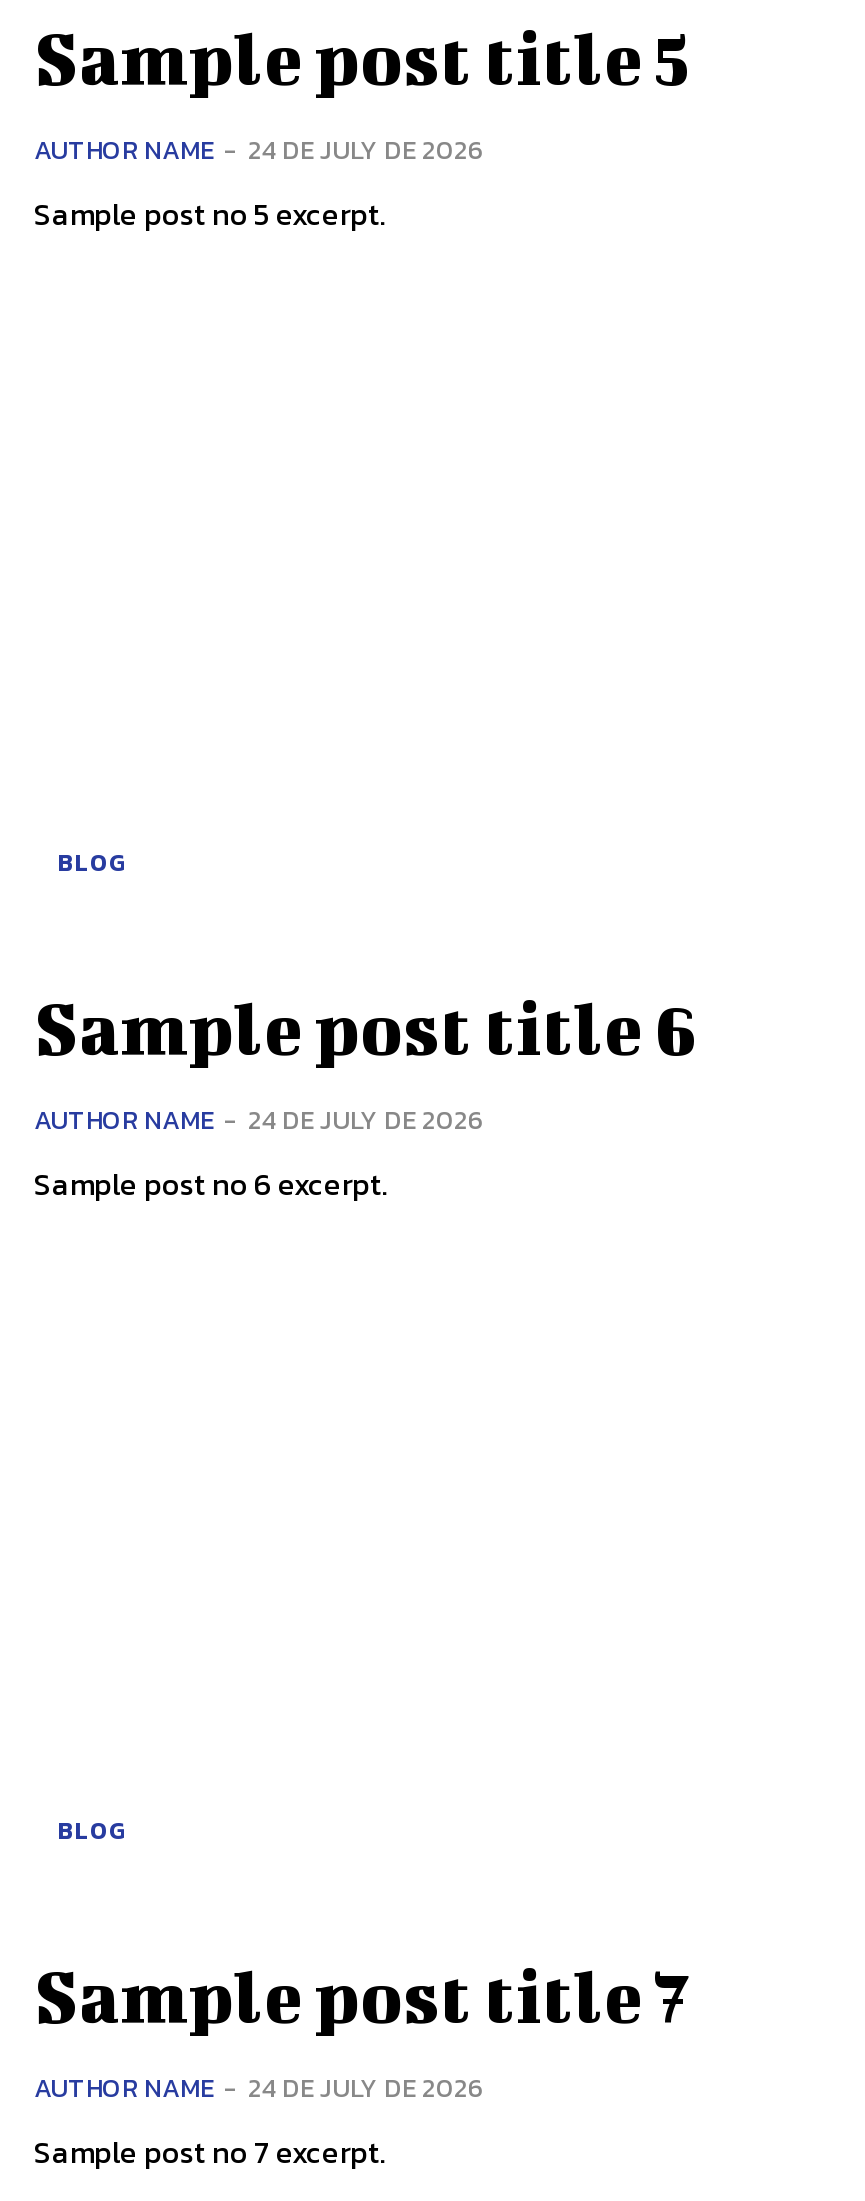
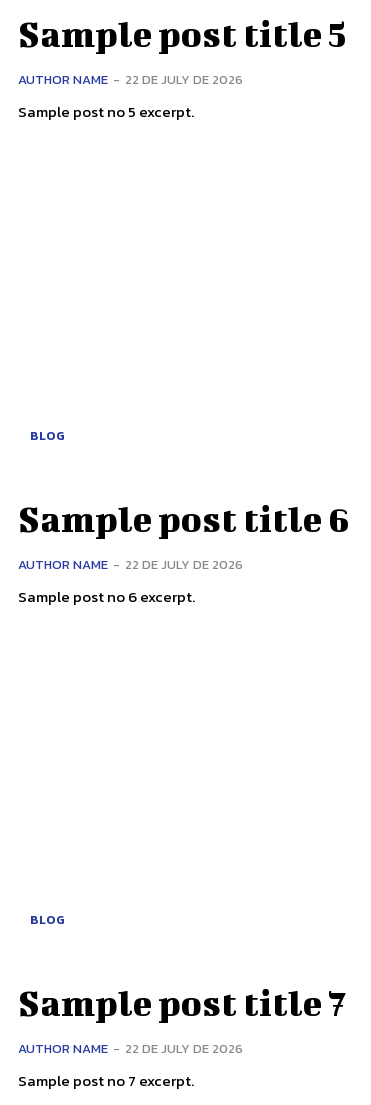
- AUTHOR NAME - 24 DE JULY DE 2026
+ AUTHOR NAME - 22 DE JULY DE 2026

- AUTHOR NAME - 24 DE JULY DE 2026
+ AUTHOR NAME - 22 DE JULY DE 2026

- AUTHOR NAME - 24 DE JULY DE 2026
+ AUTHOR NAME - 22 DE JULY DE 2026
